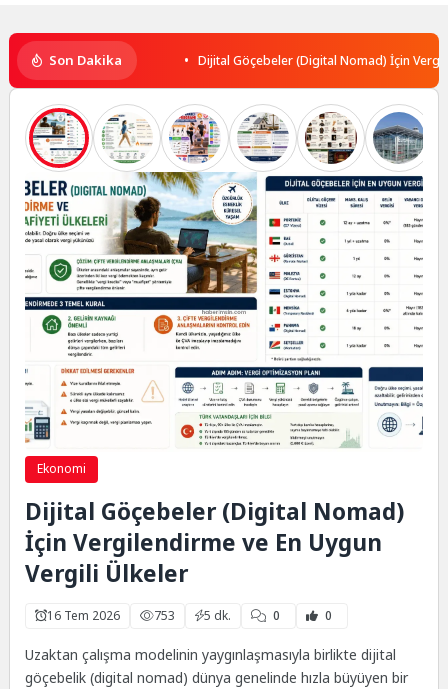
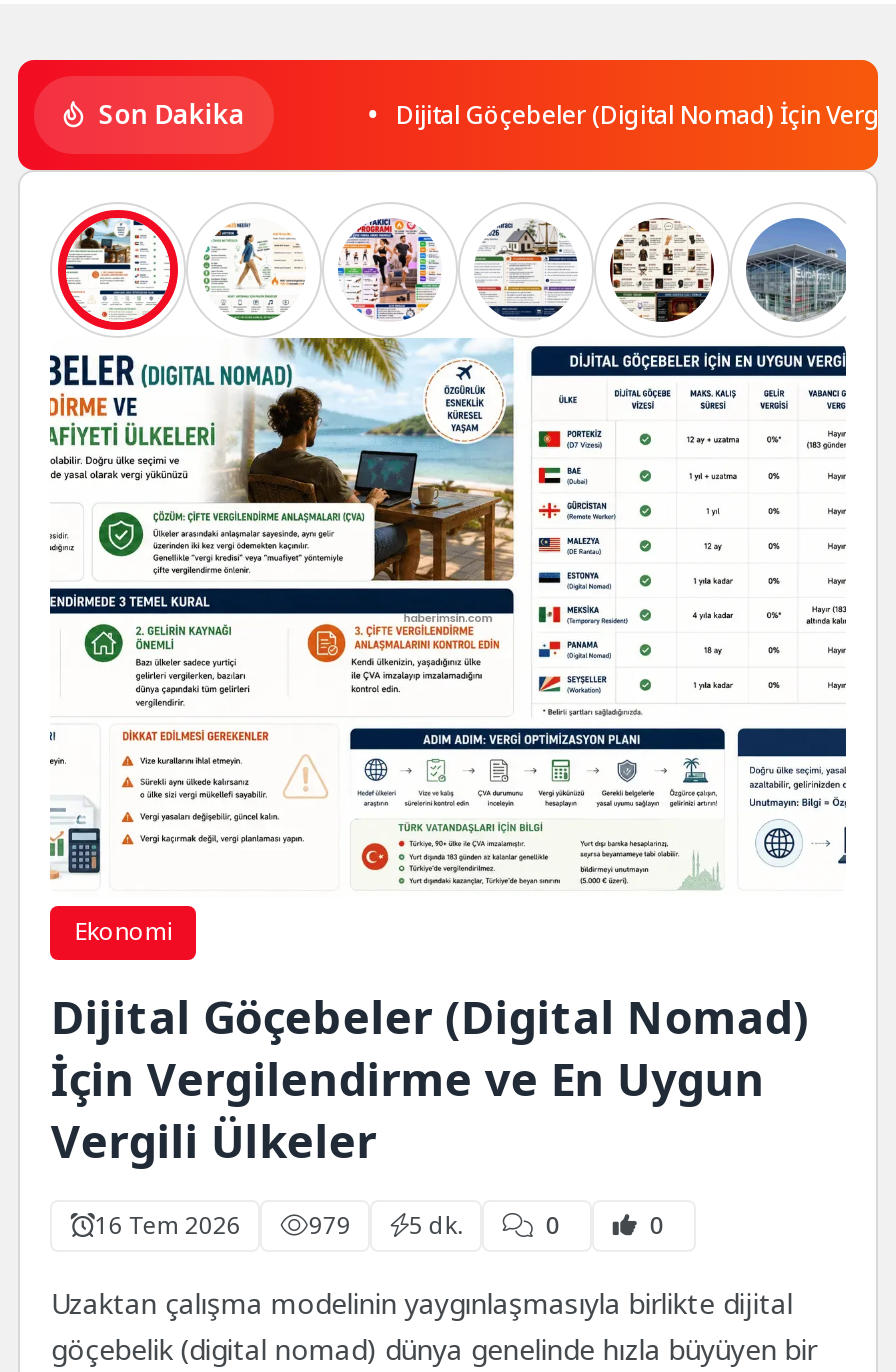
- 16 Tem 2026 753 5 dk.
+ 16 Tem 2026 979 5 dk.
